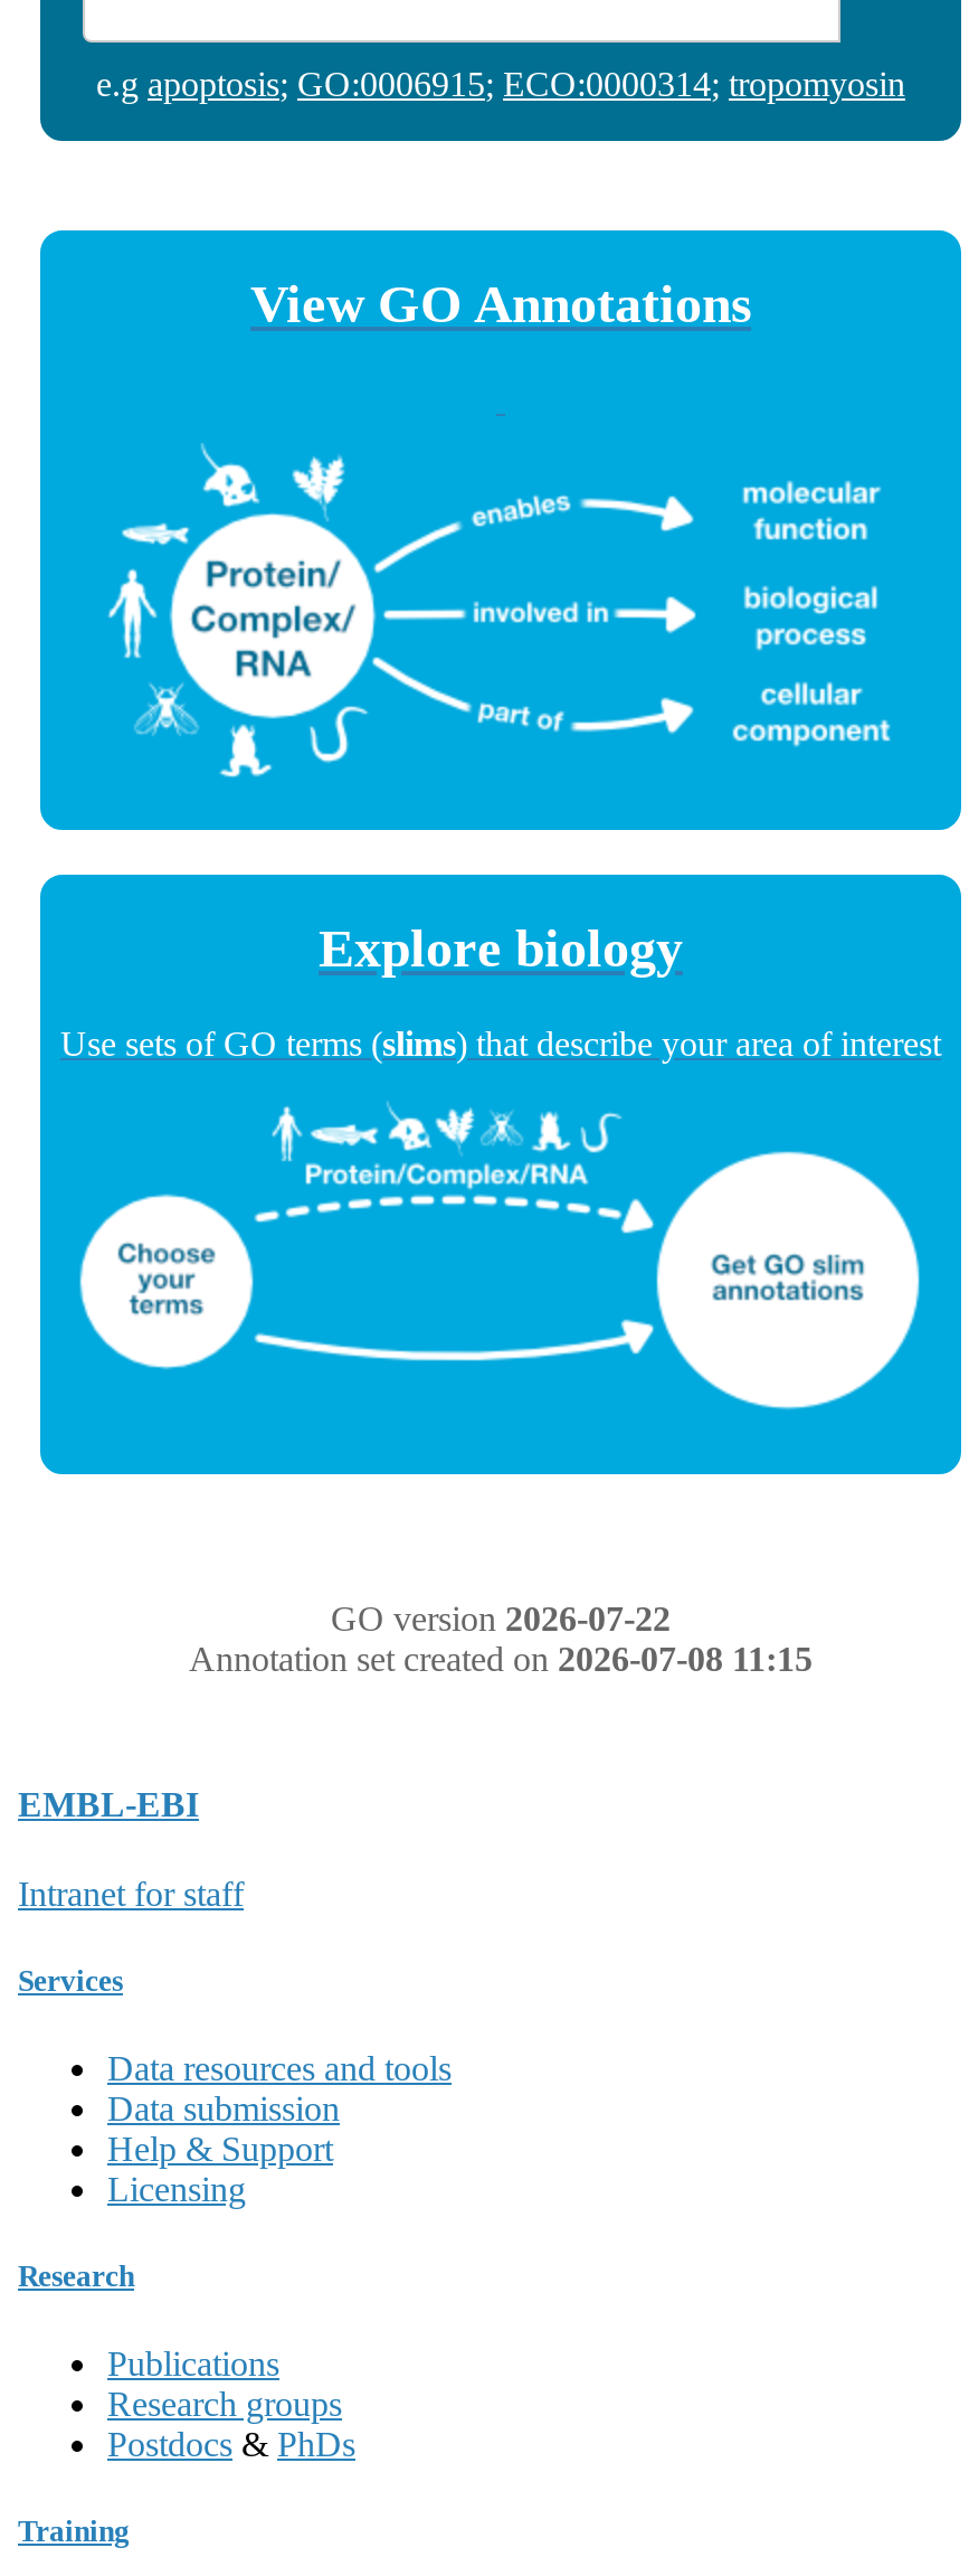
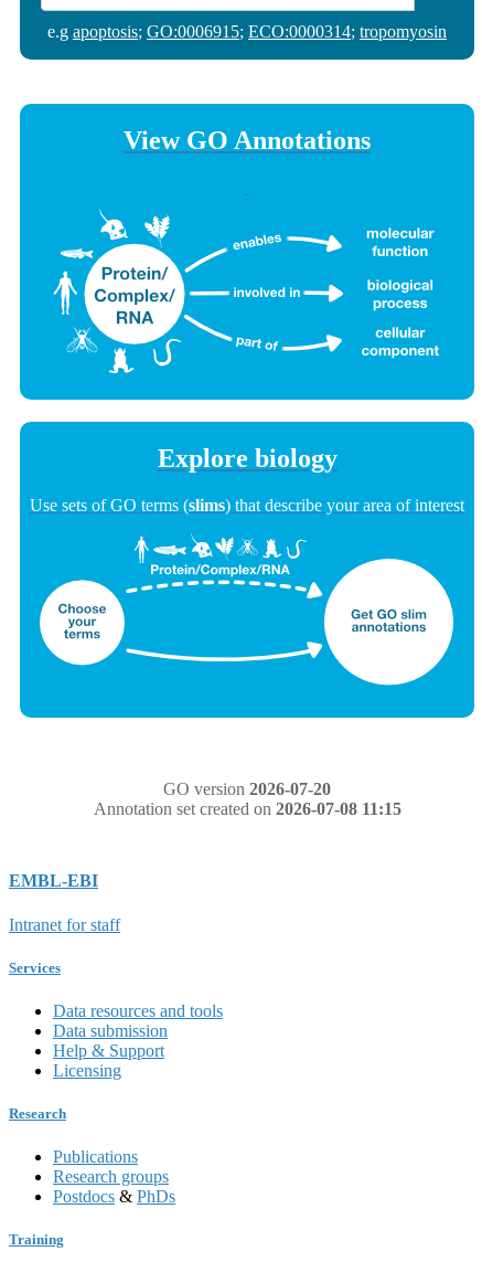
- GO version 2026-07-22
+ GO version 2026-07-20
